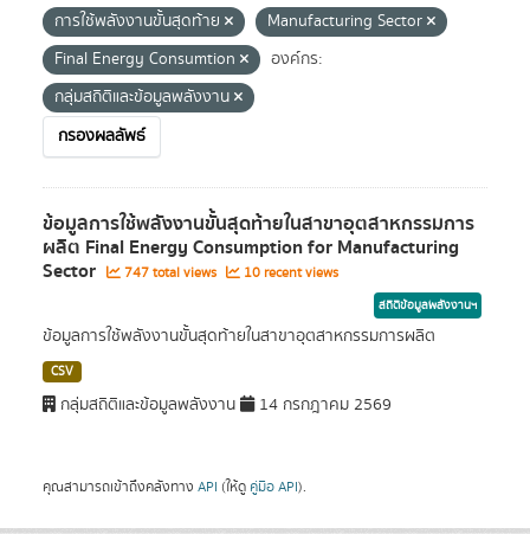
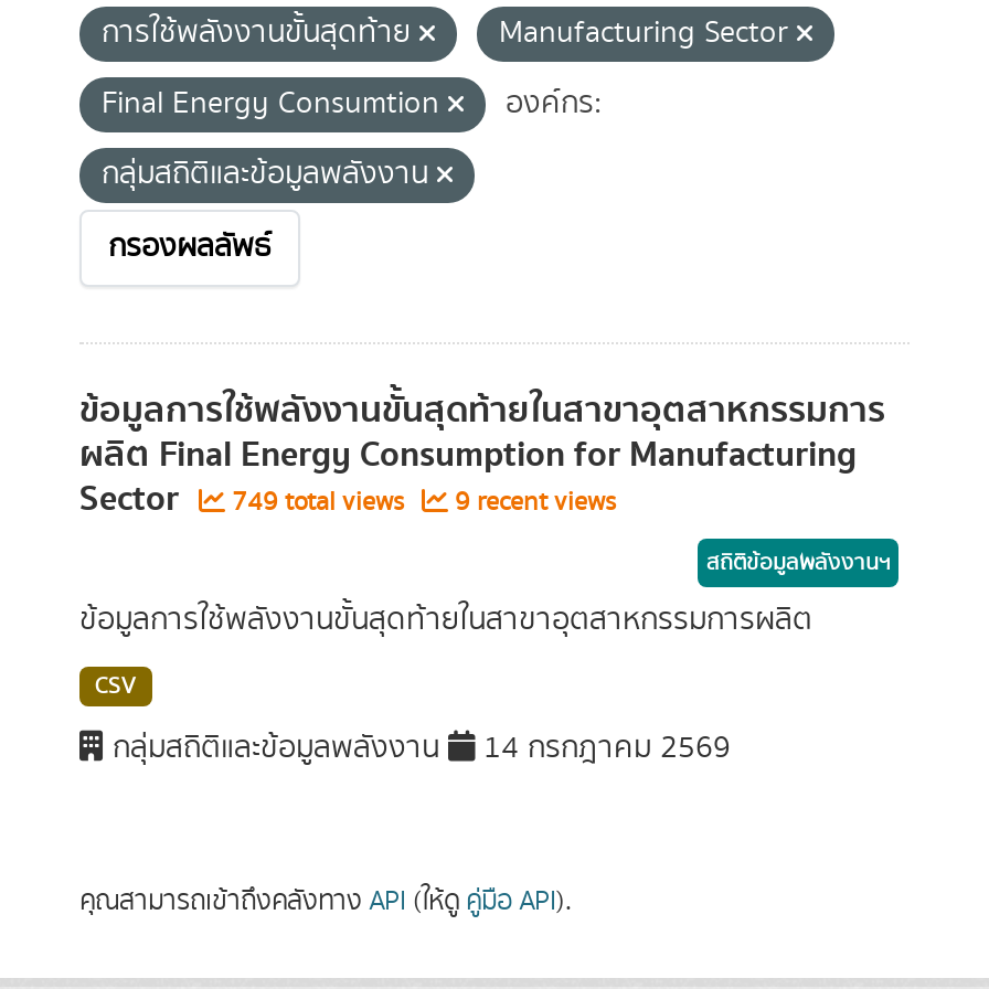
- 747 total views
+ 749 total views

- 10 recent views
+ 9 recent views
